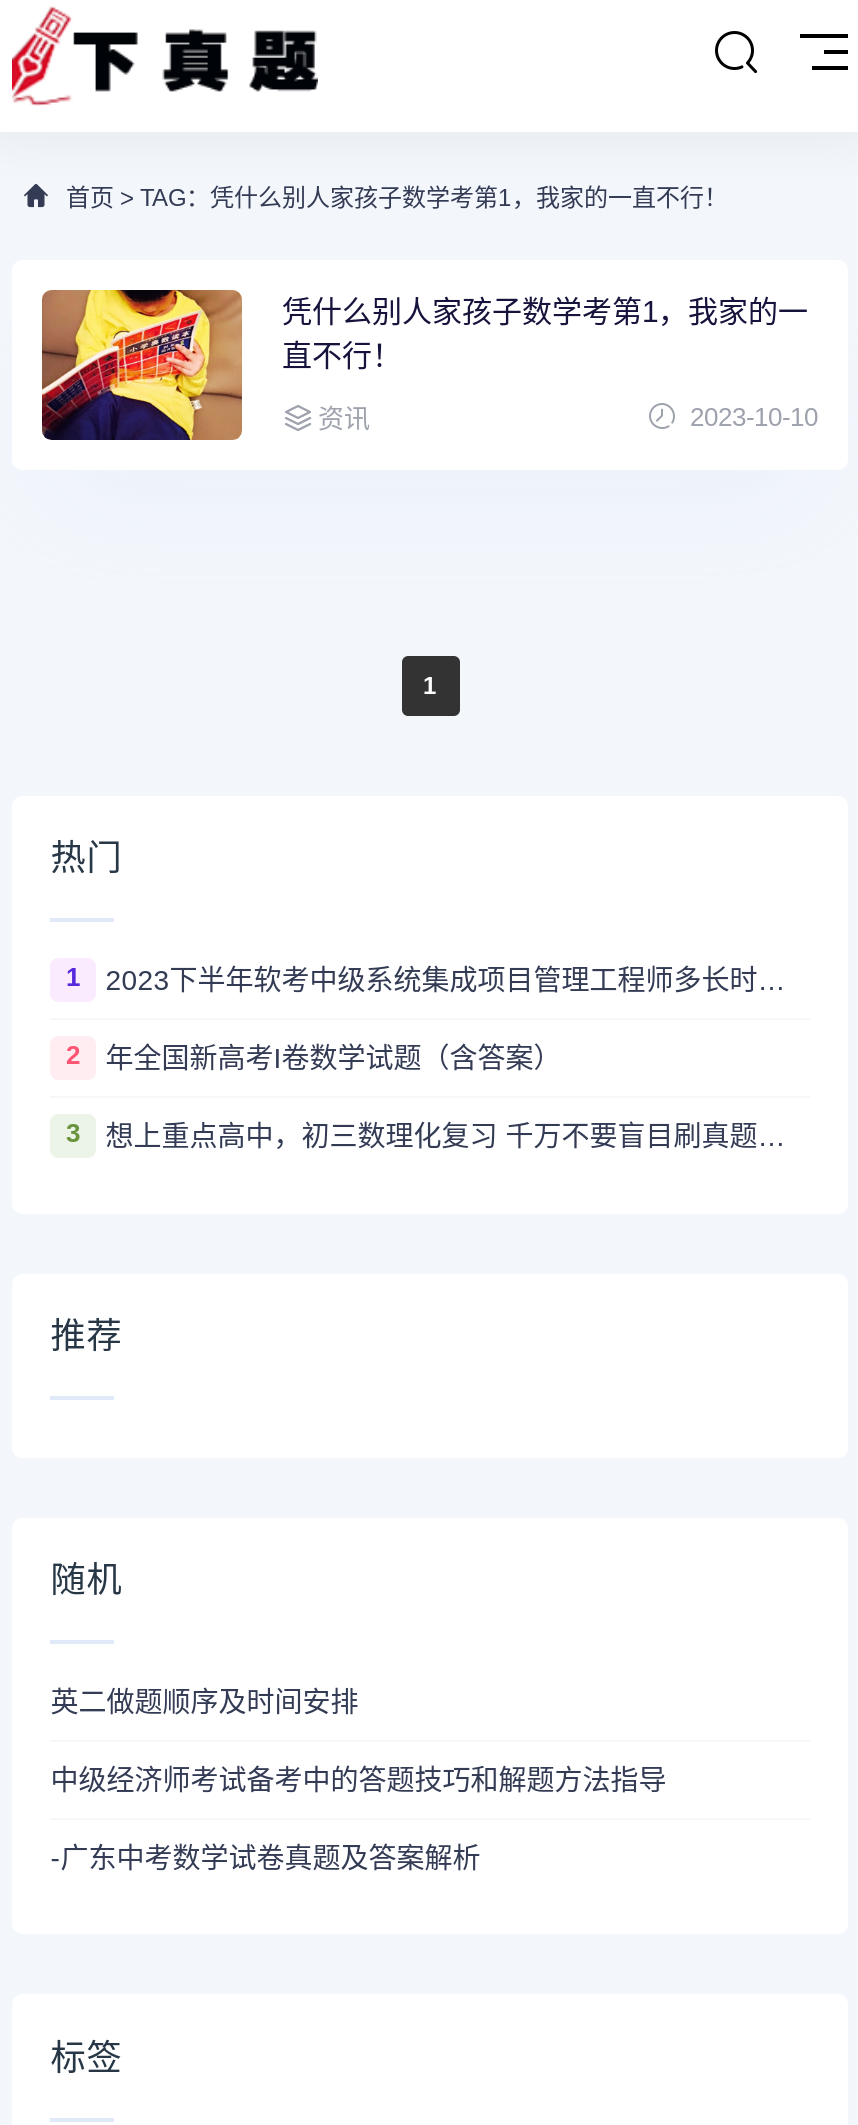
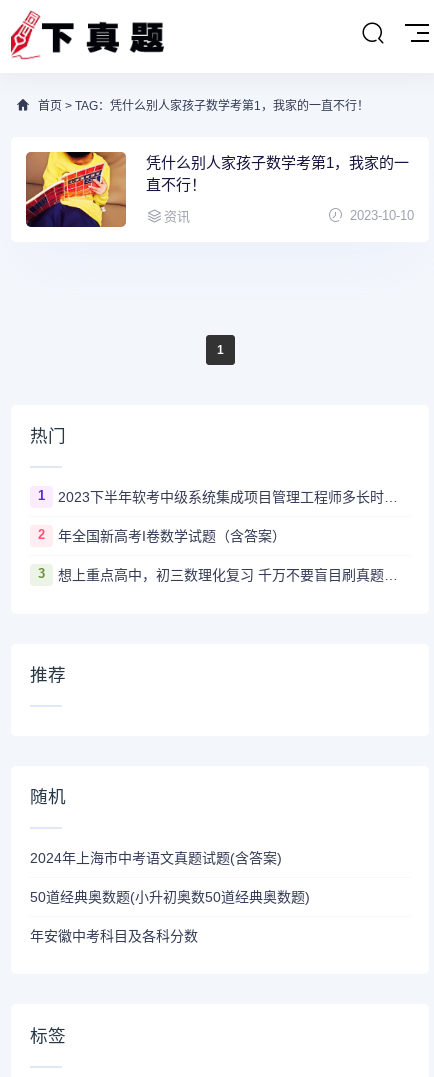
- 英二做题顺序及时间安排
+ 2024年上海市中考语文真题试题(含答案)

- 中级经济师考试备考中的答题技巧和解题方法指导
+ 50道经典奥数题(小升初奥数50道经典奥数题)

- -广东中考数学试卷真题及答案解析
+ 年安徽中考科目及各科分数
